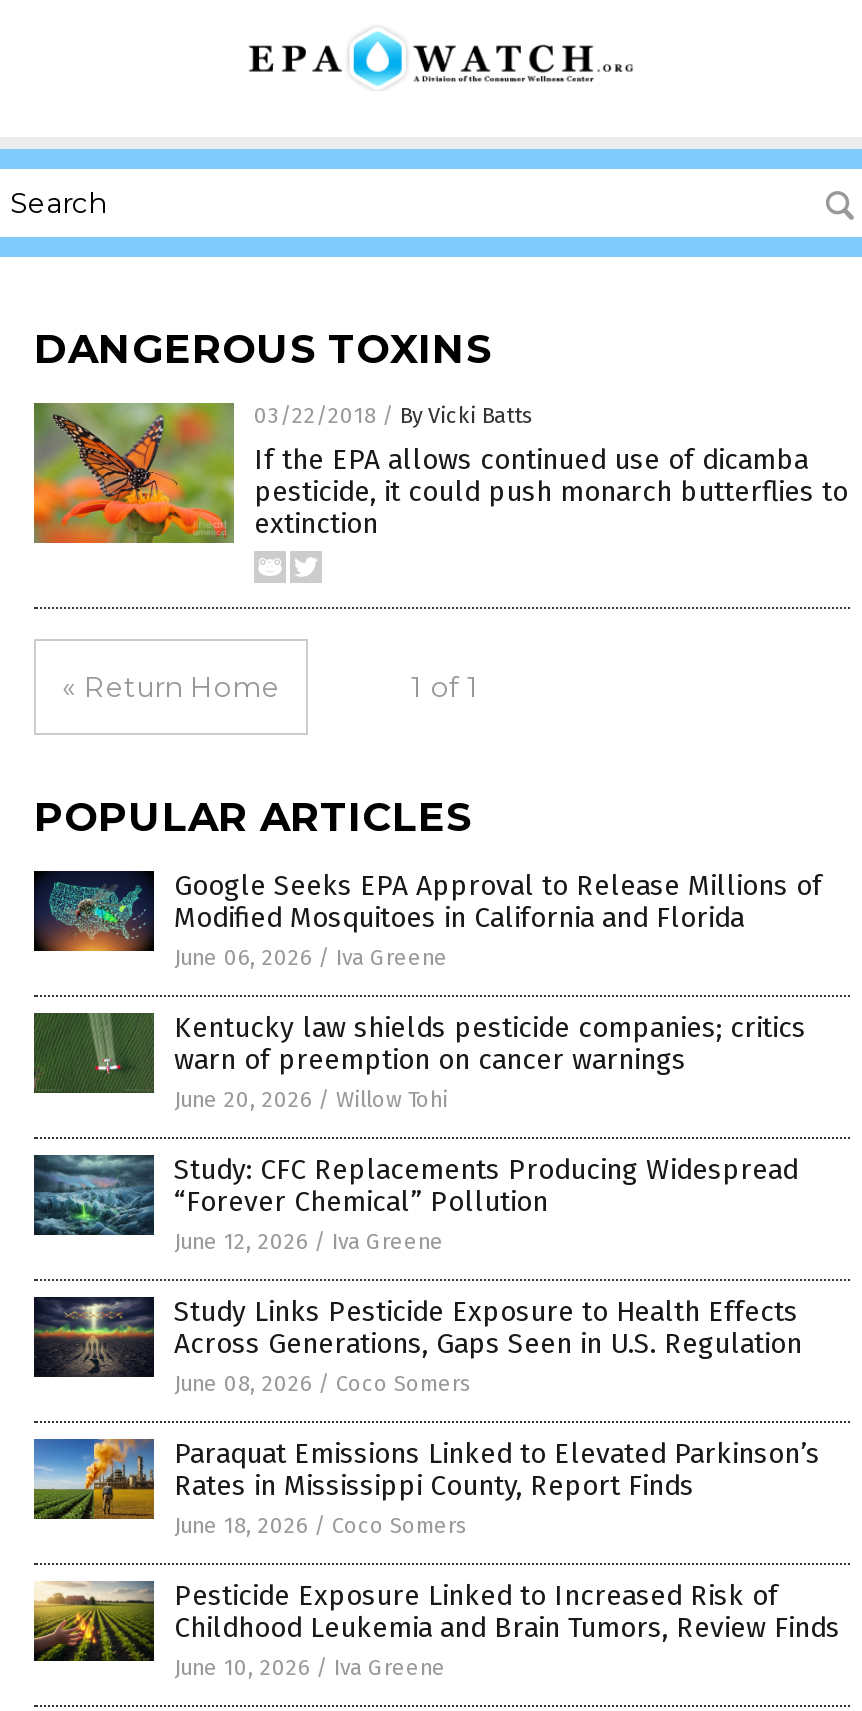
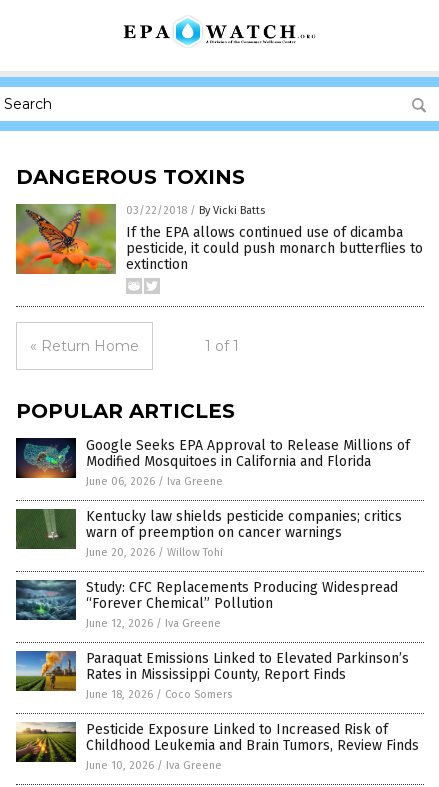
- [image]
- Study Links Pesticide Exposure to Health Effects
- Across Generations, Gaps Seen in U.S. Regulation
- June 08, 2026 / Coco Somers
